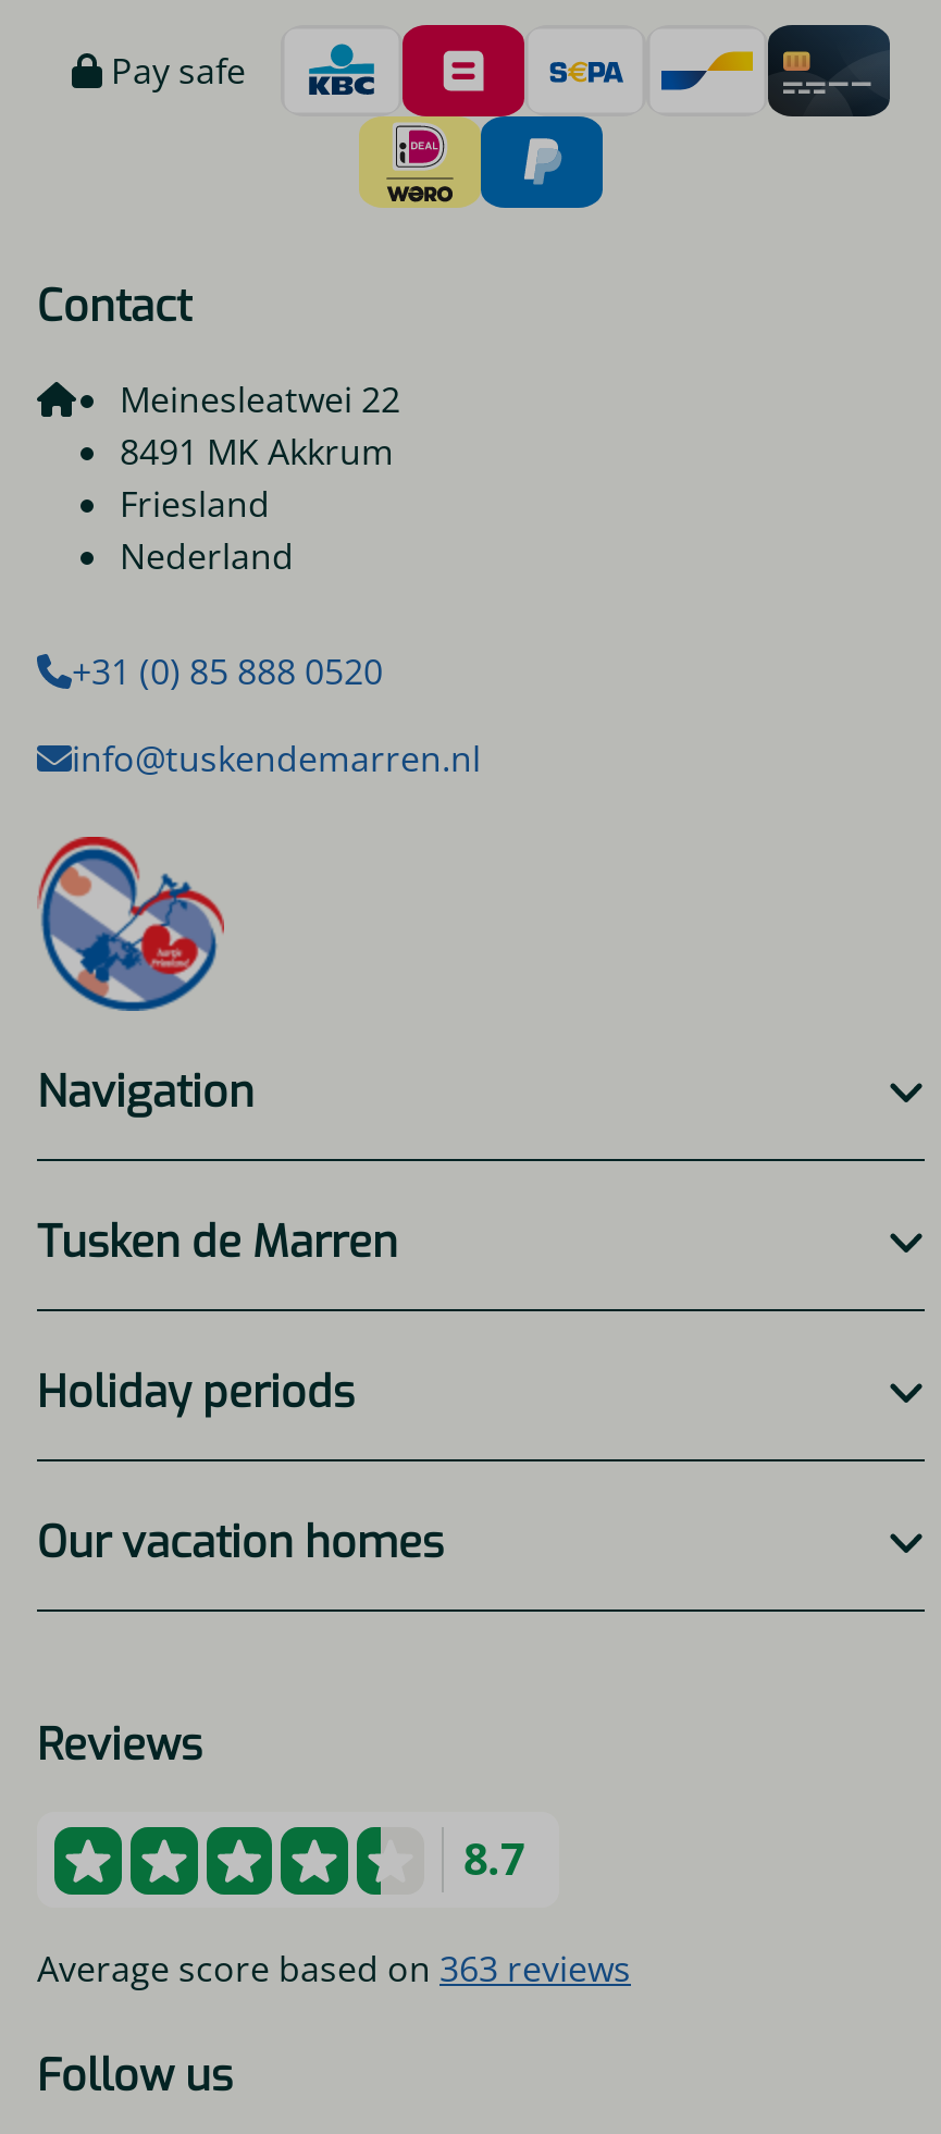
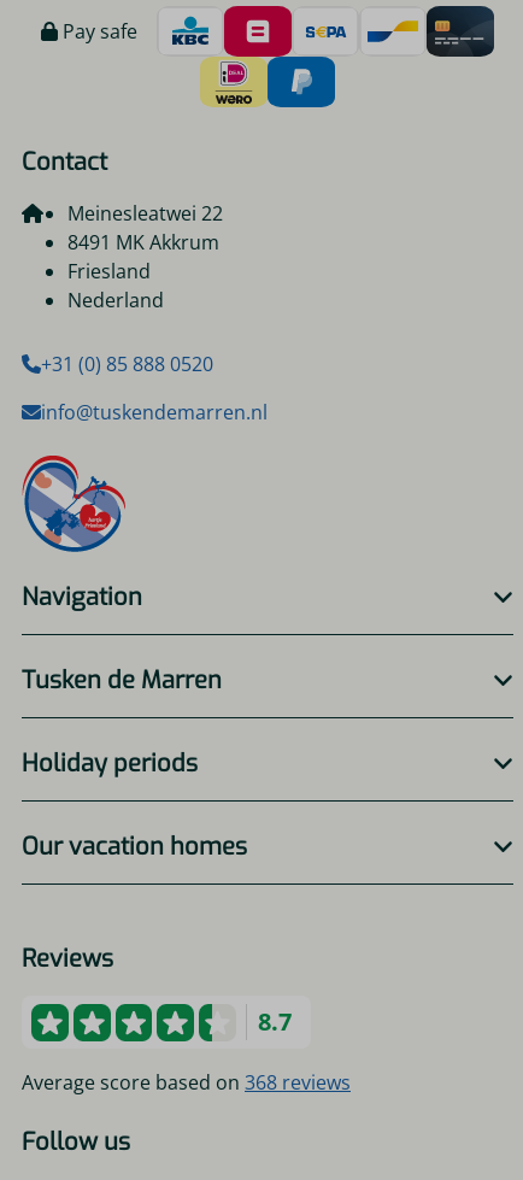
- Average score based on 363 reviews
+ Average score based on 368 reviews
